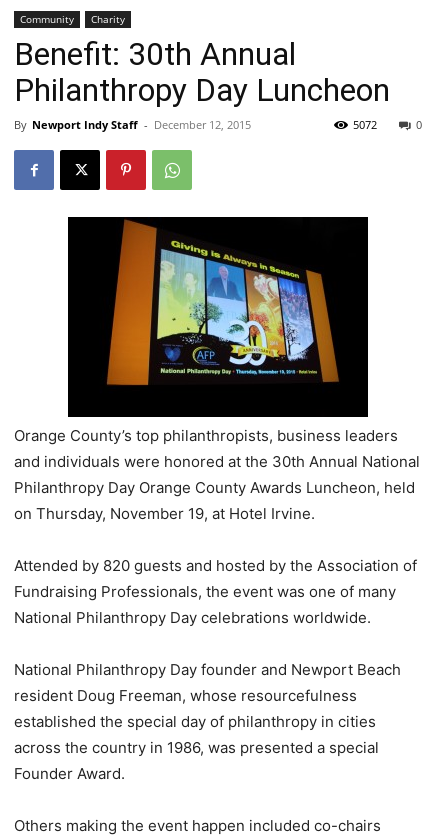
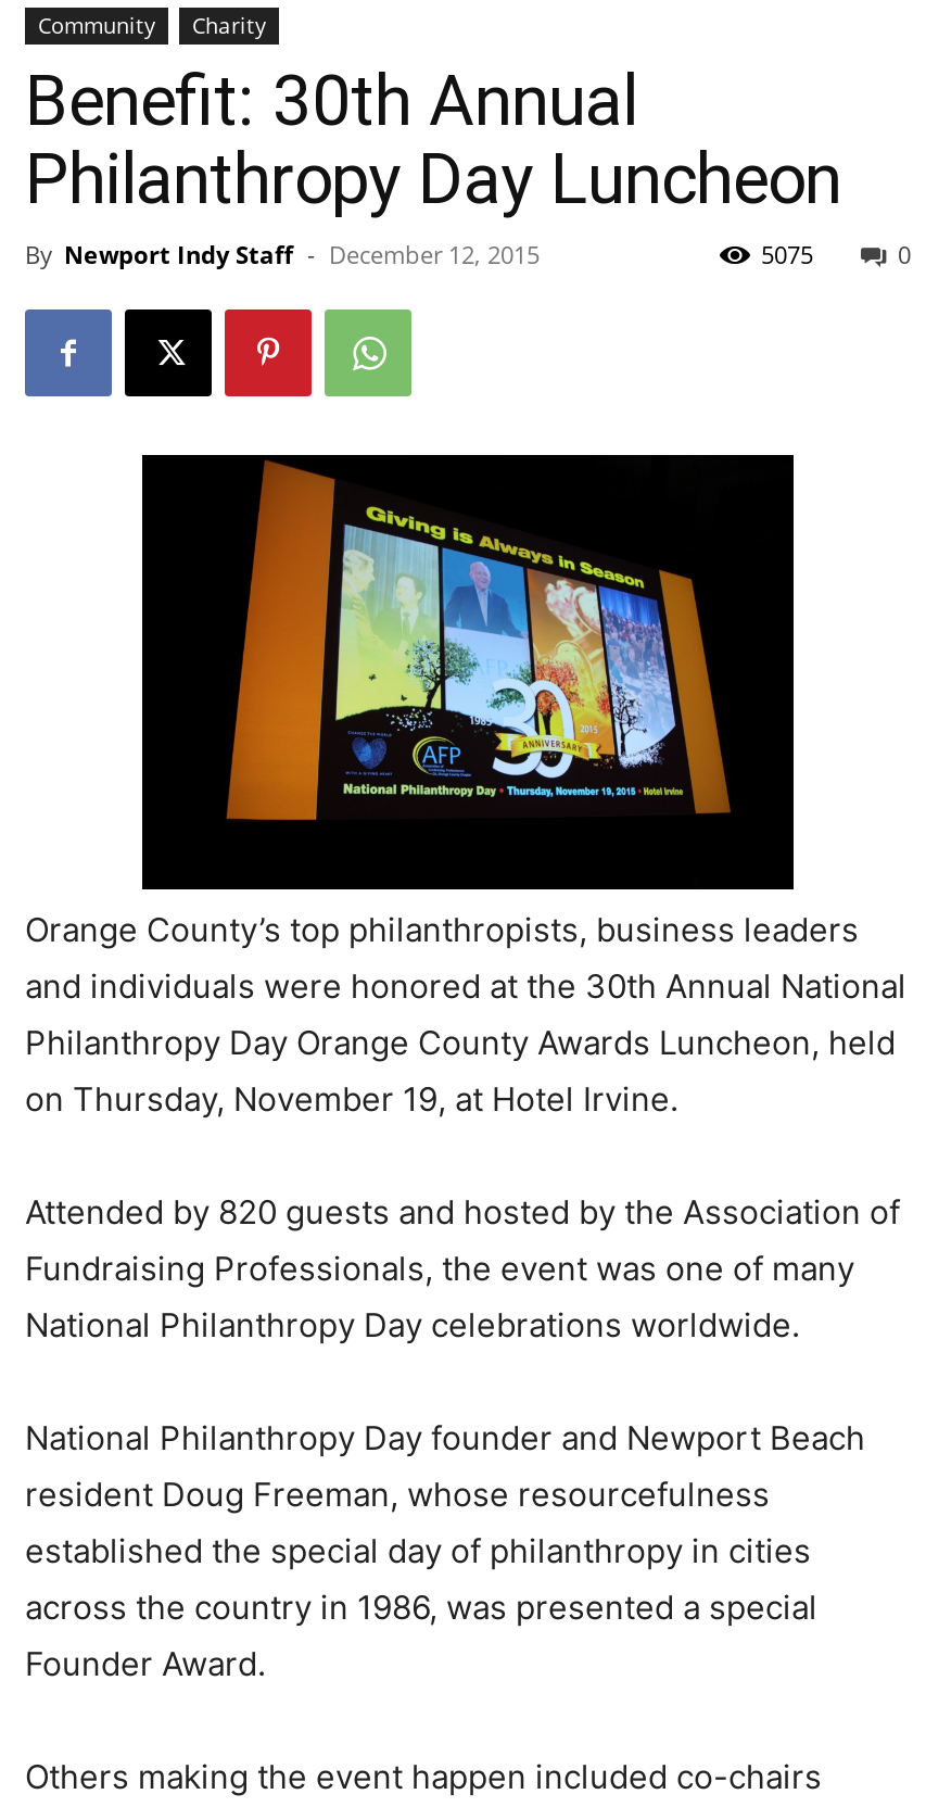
- 5072
+ 5075
